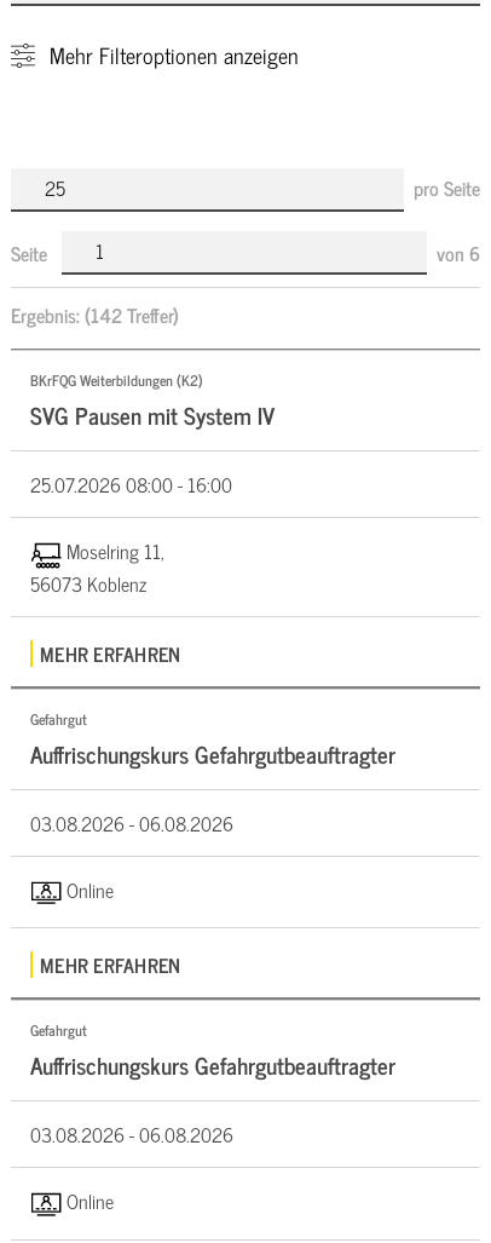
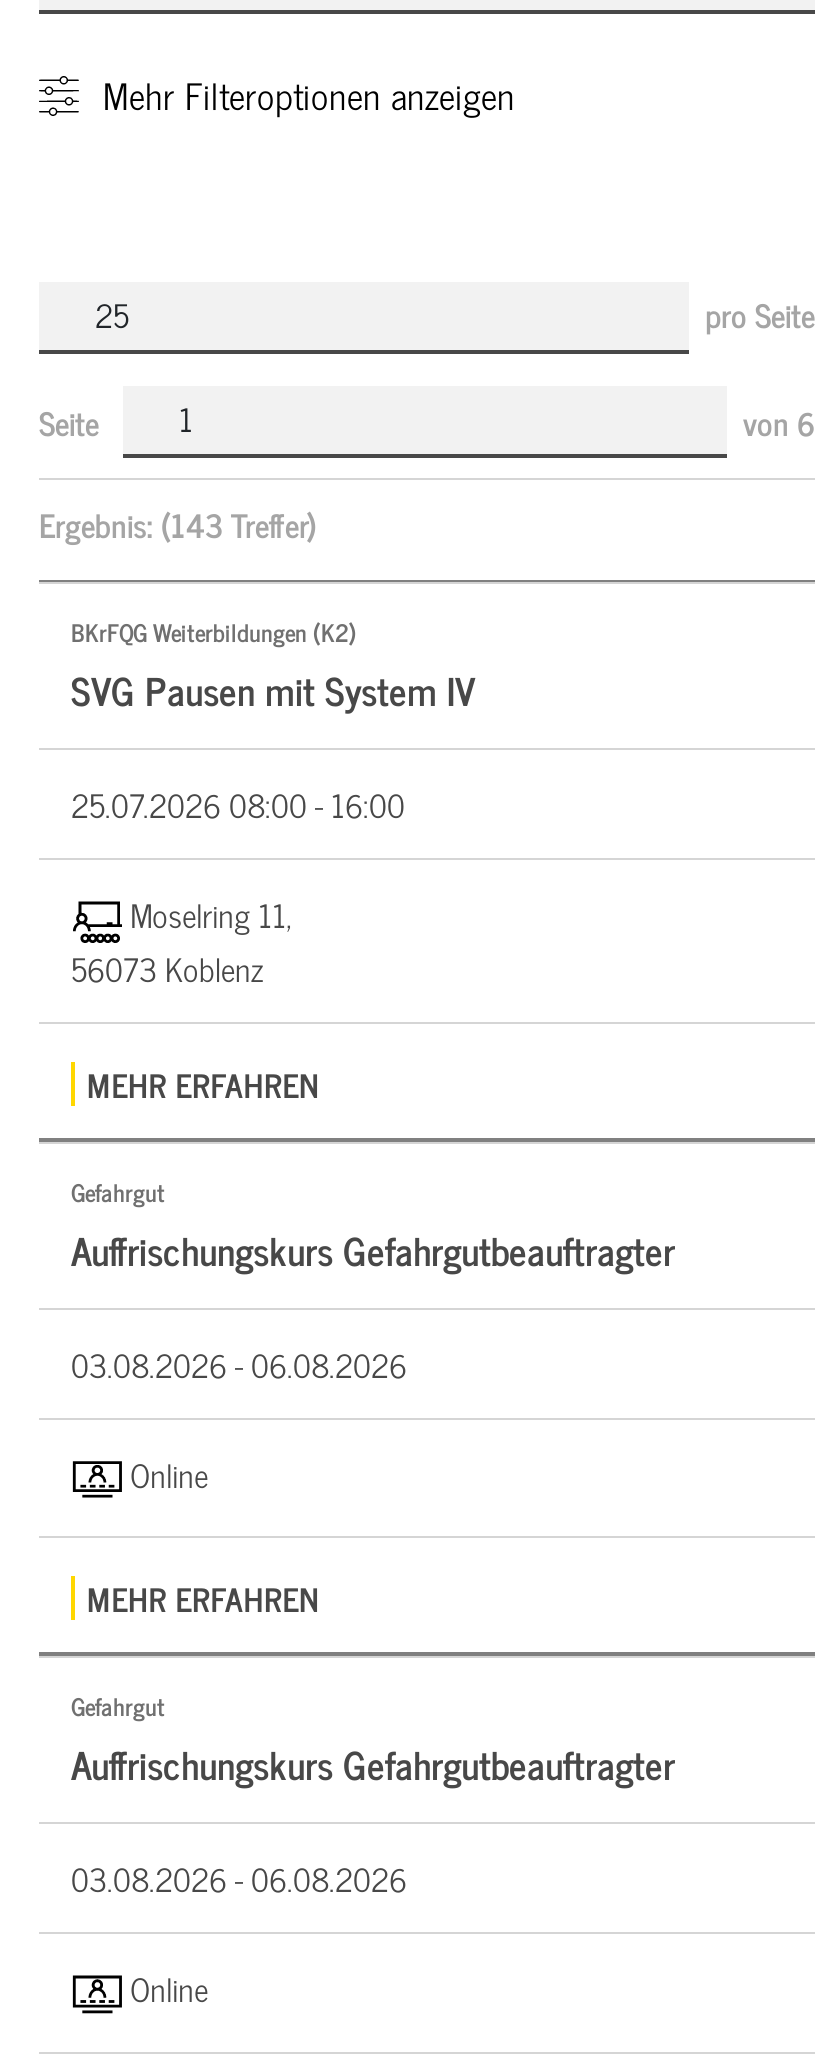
- Ergebnis: (142 Treffer)
+ Ergebnis: (143 Treffer)
